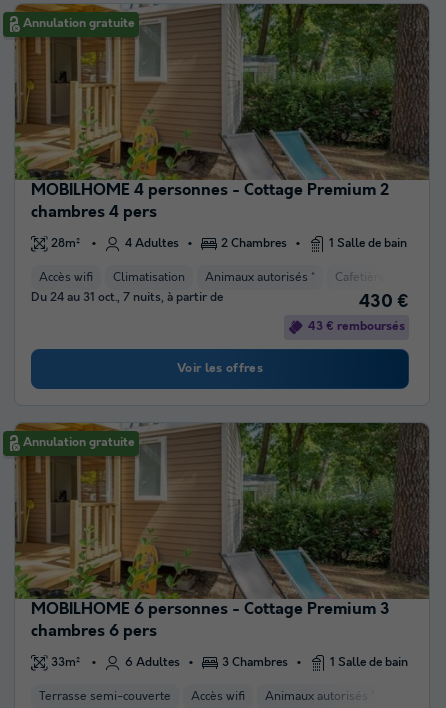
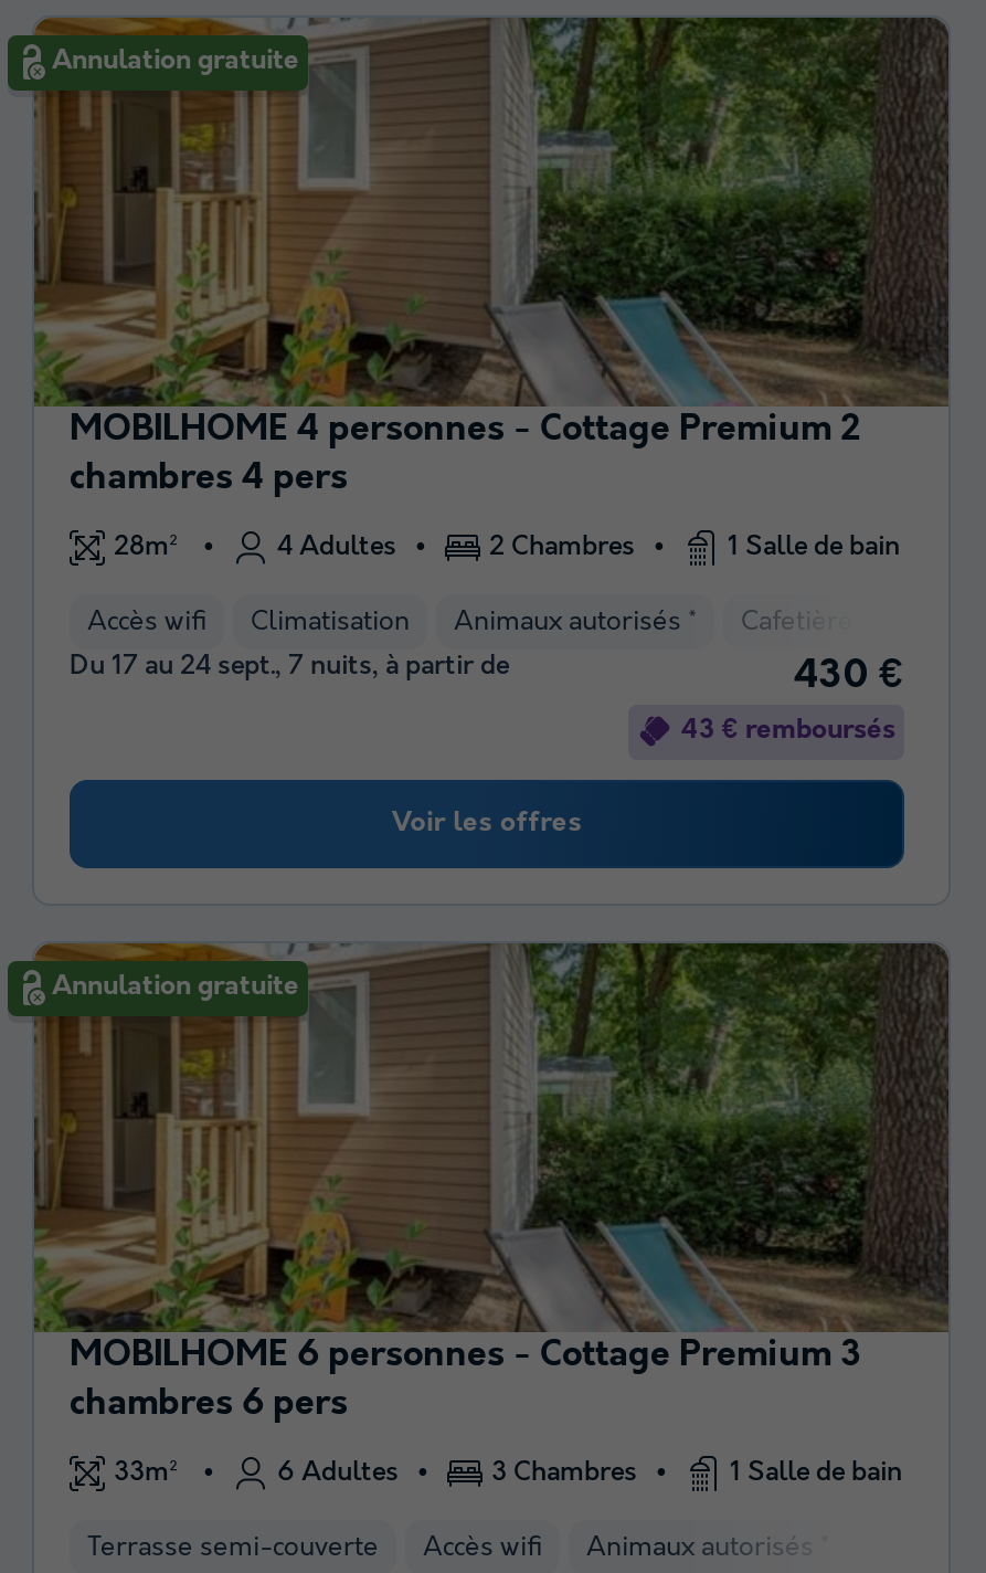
- Du 24 au 31 oct., 7 nuits, à partir de
+ Du 17 au 24 sept., 7 nuits, à partir de
